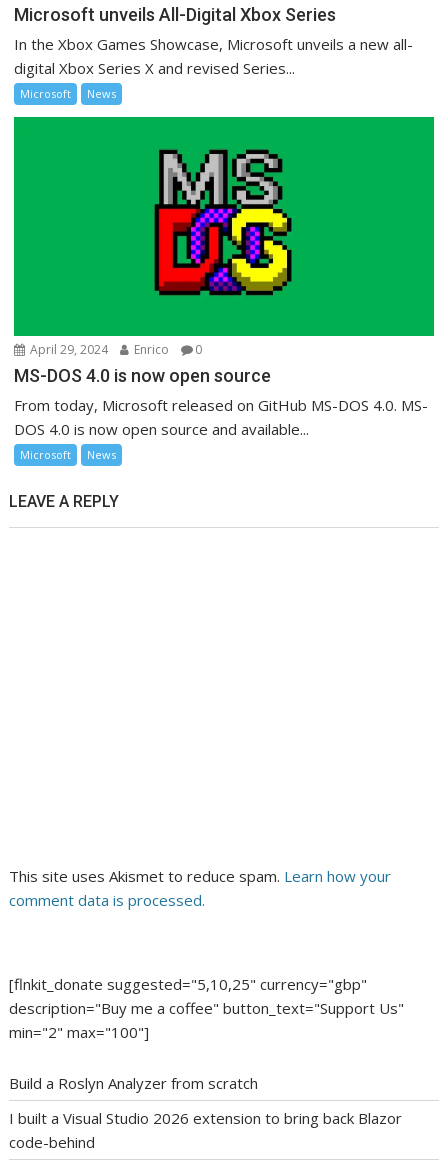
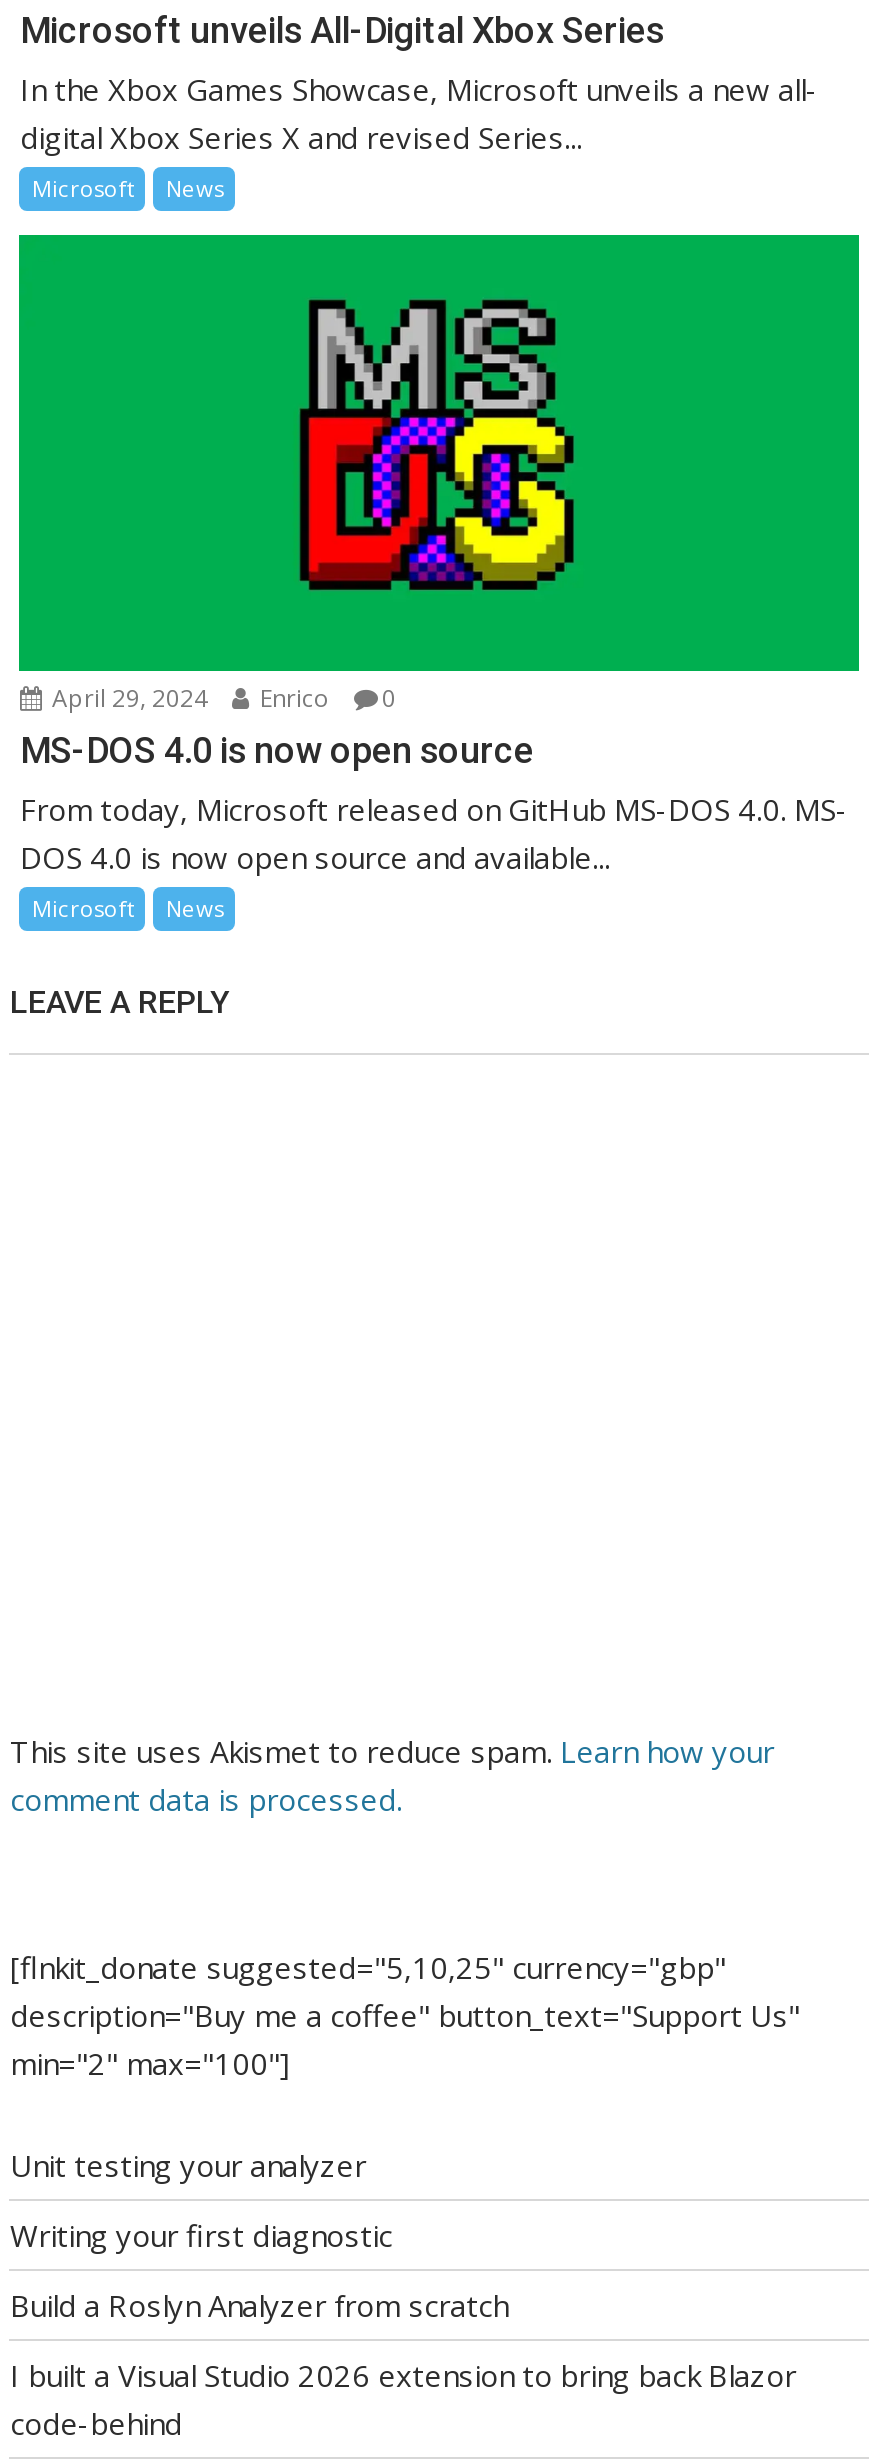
+ Unit testing your analyzer
+ Writing your first diagnostic
